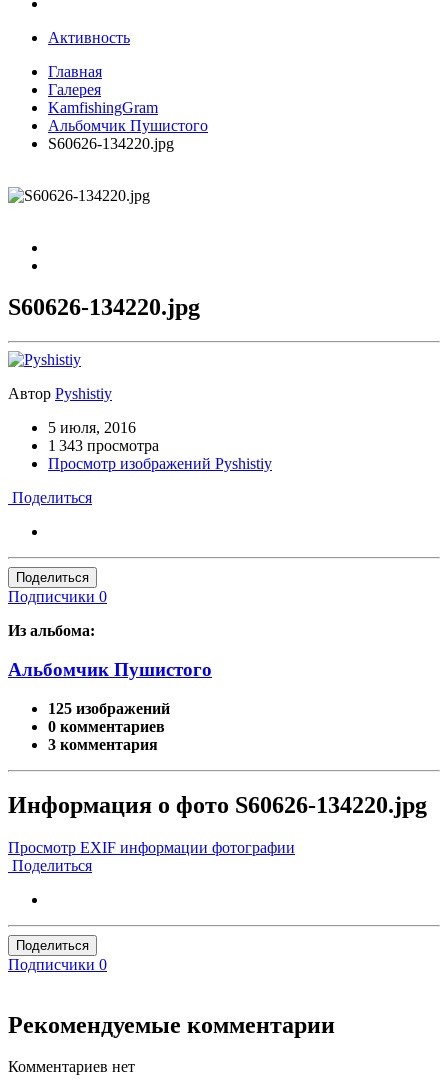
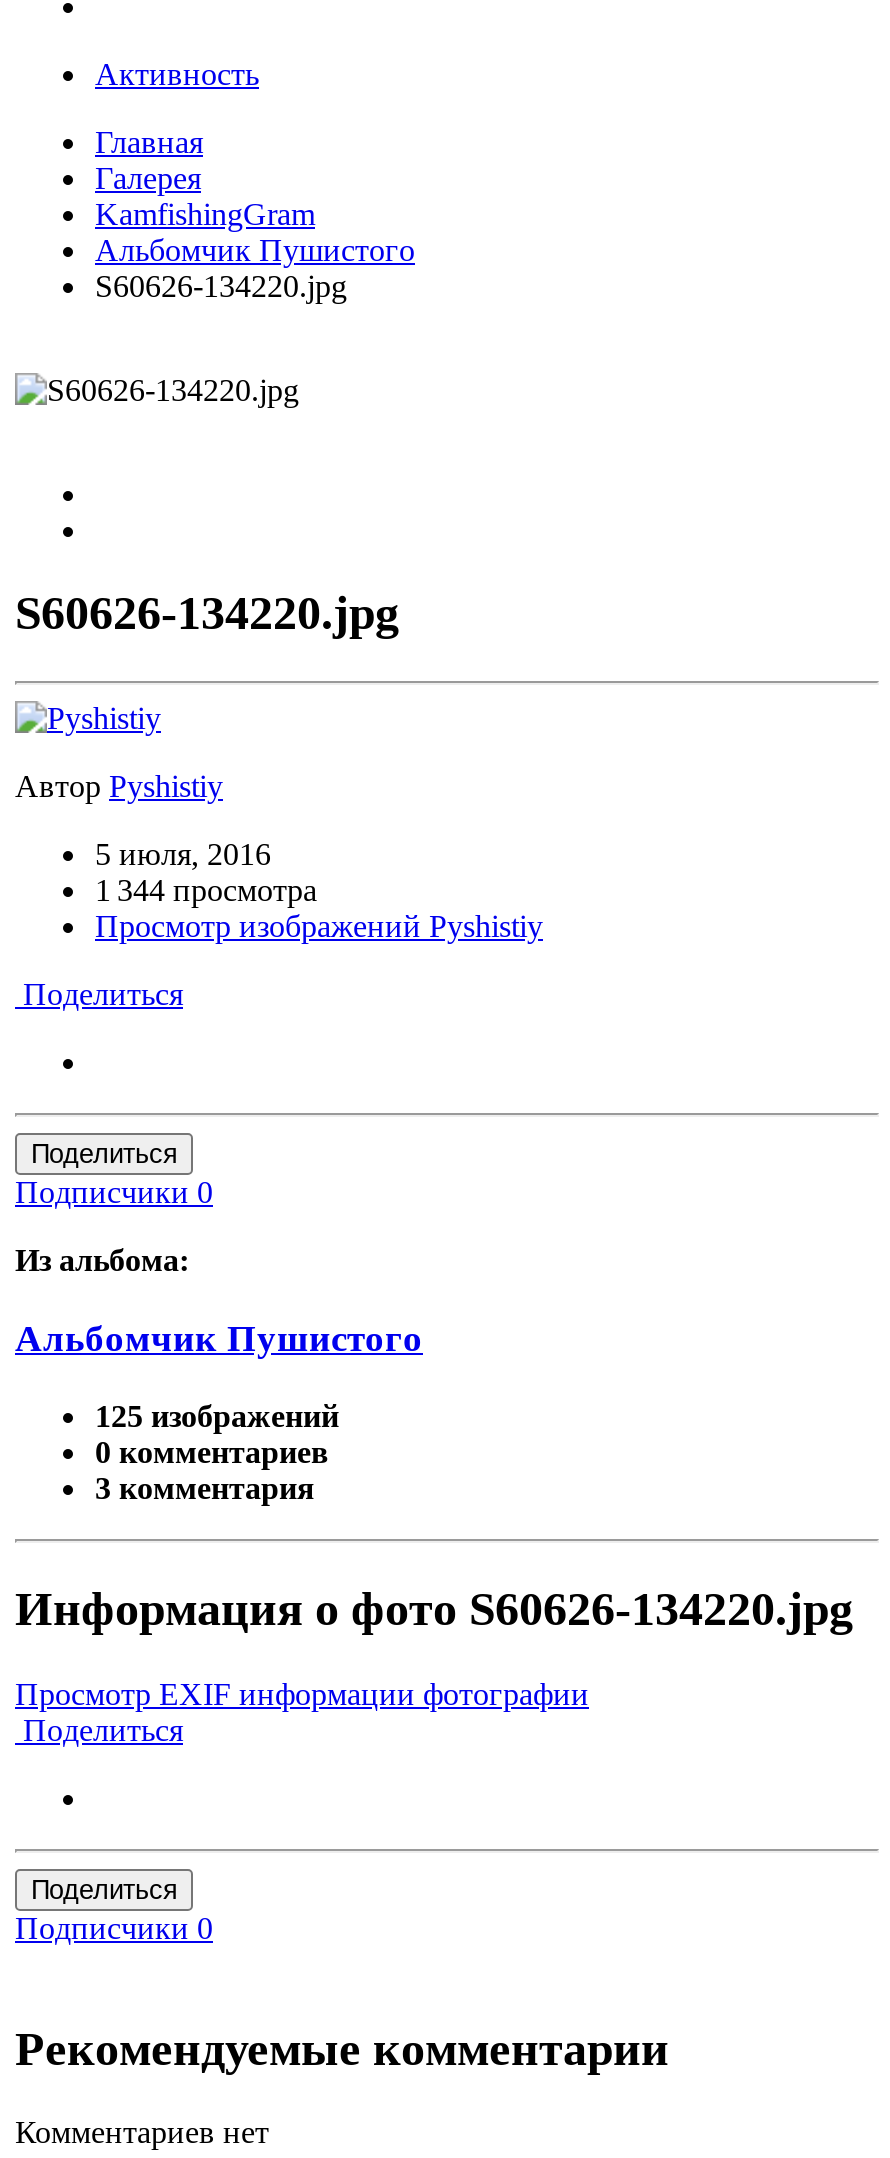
- 1 343 просмотра
+ 1 344 просмотра
